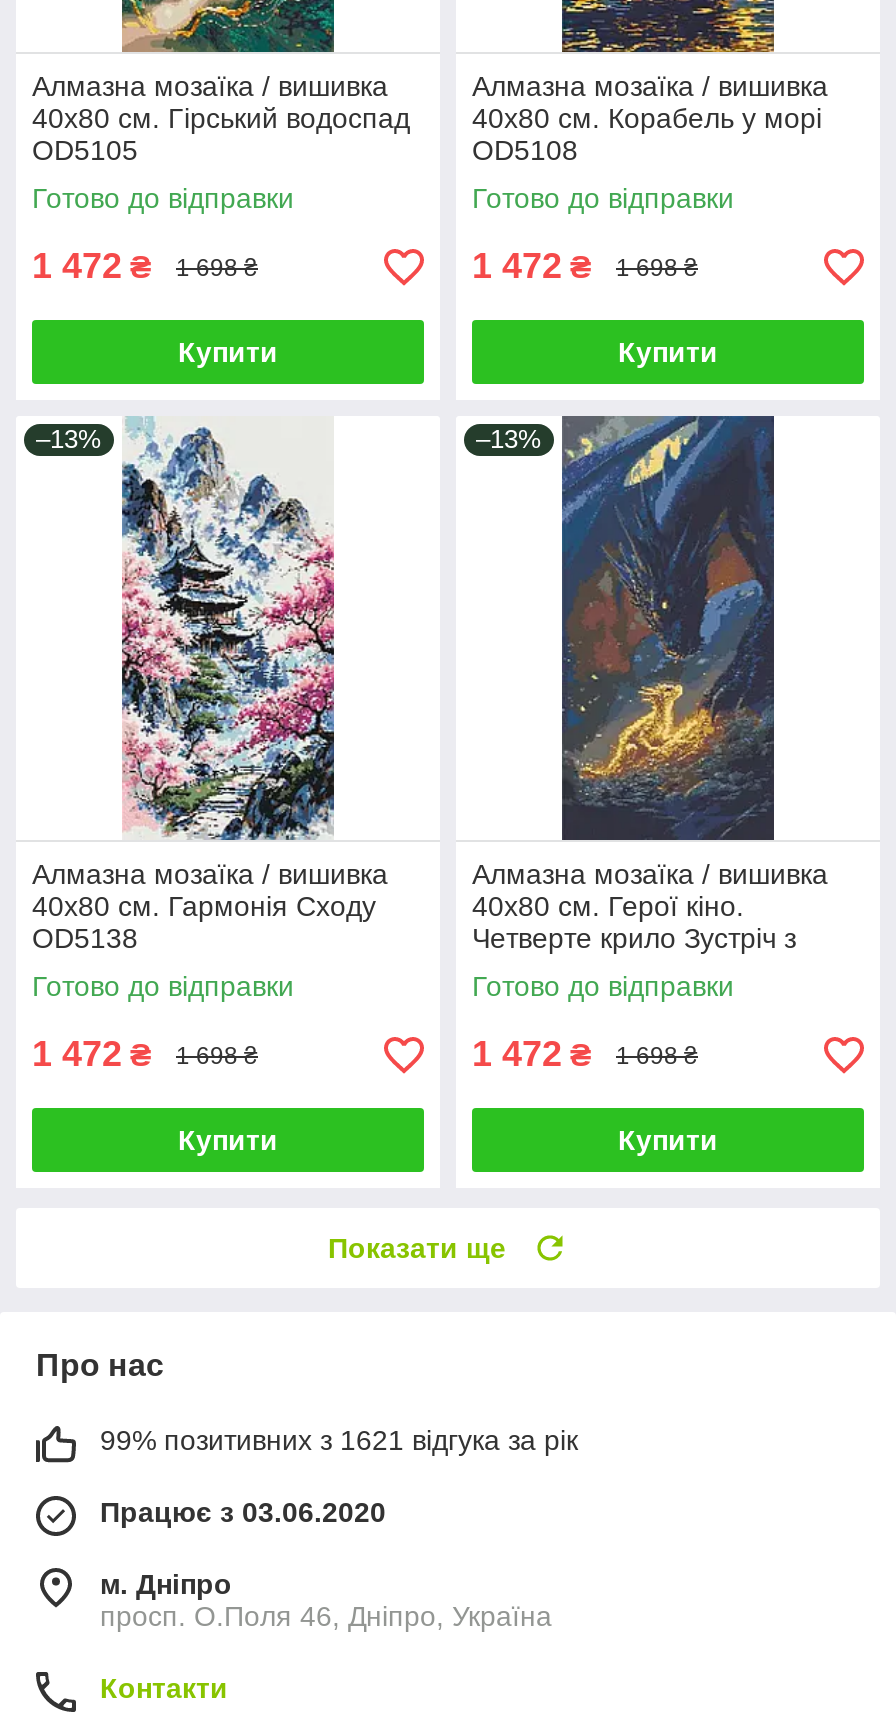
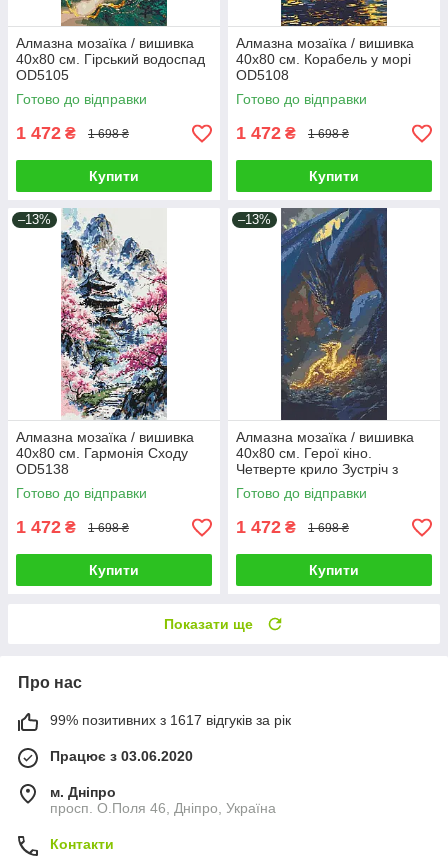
- 99% позитивних з 1621 відгука за рік
+ 99% позитивних з 1617 відгуків за рік
